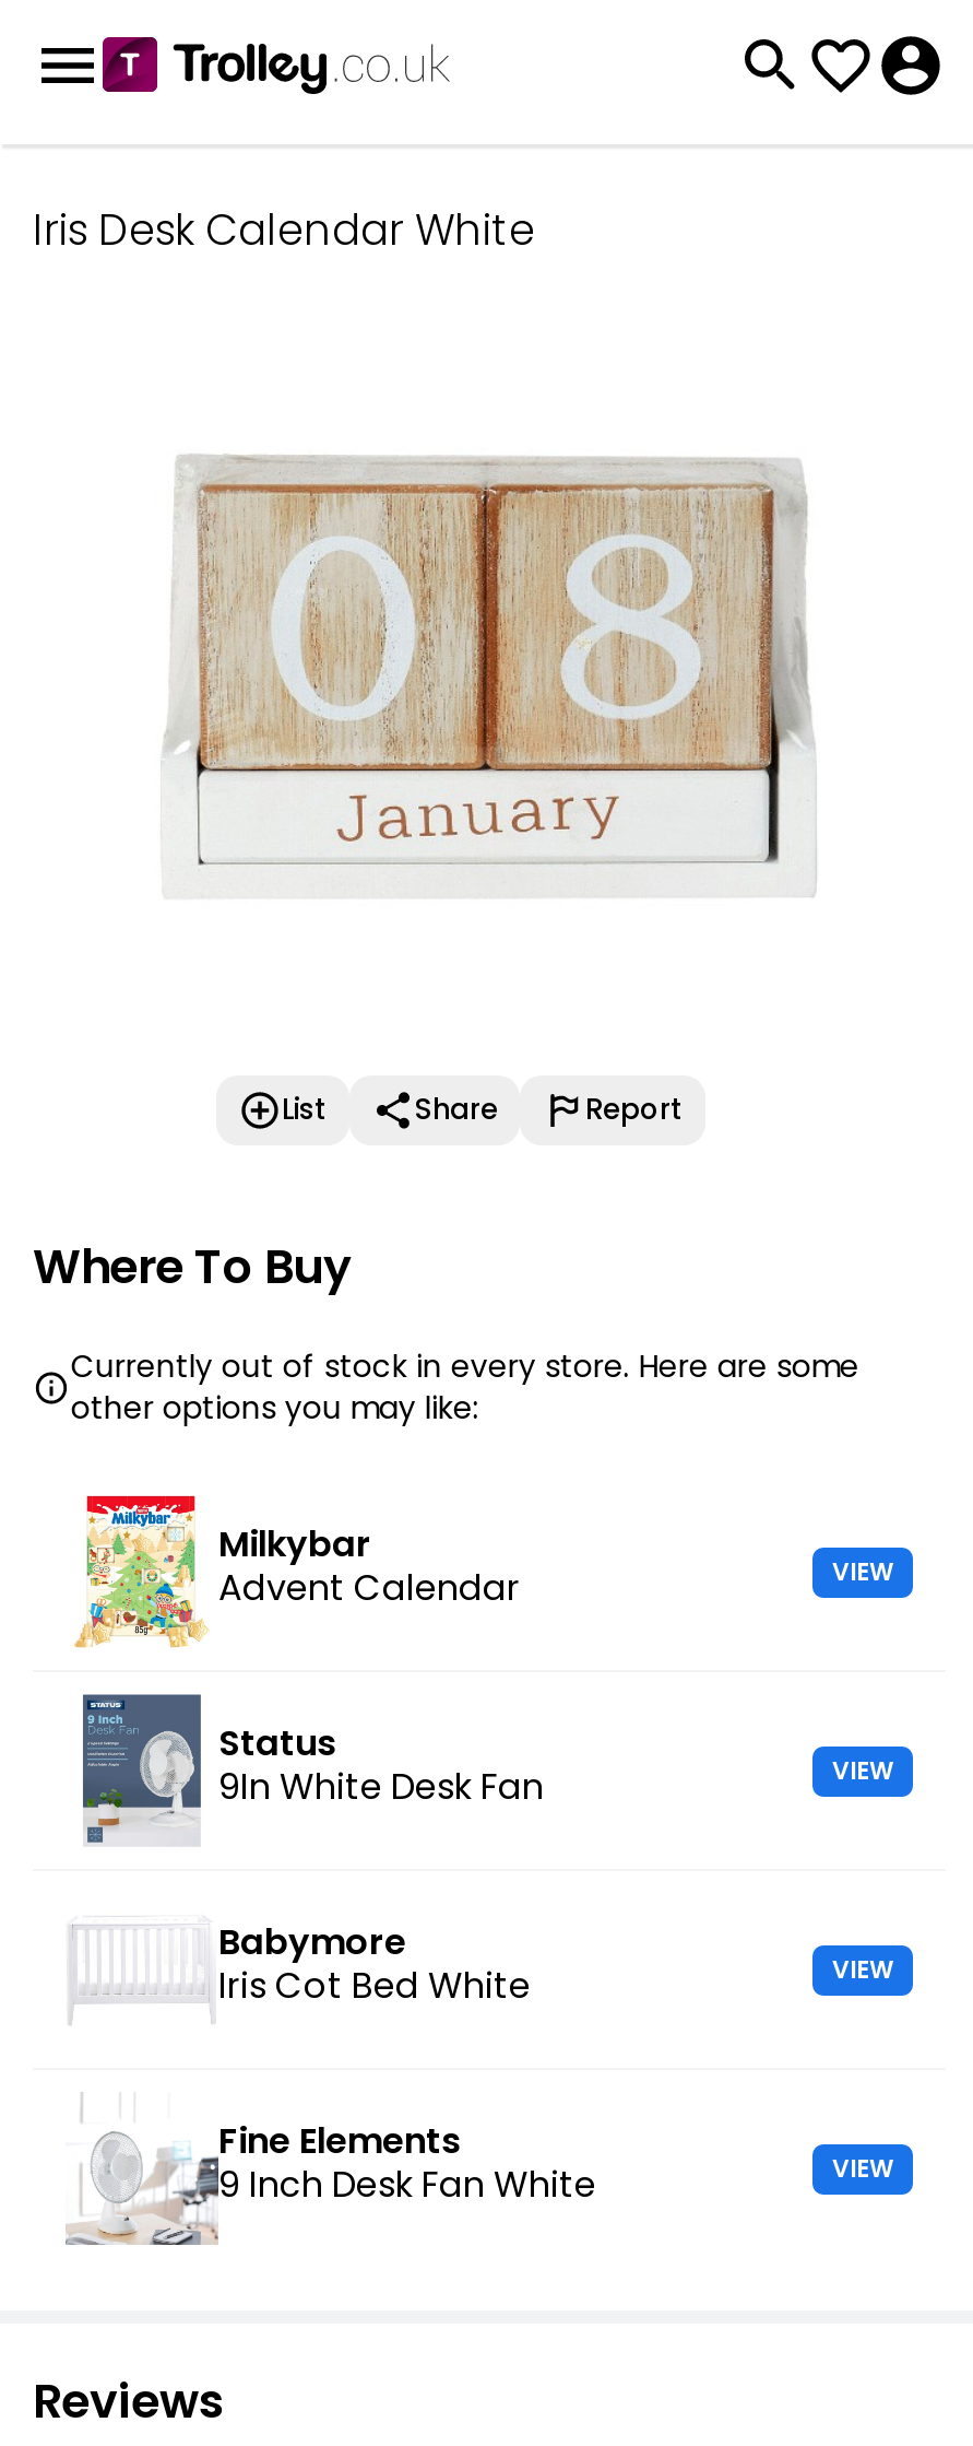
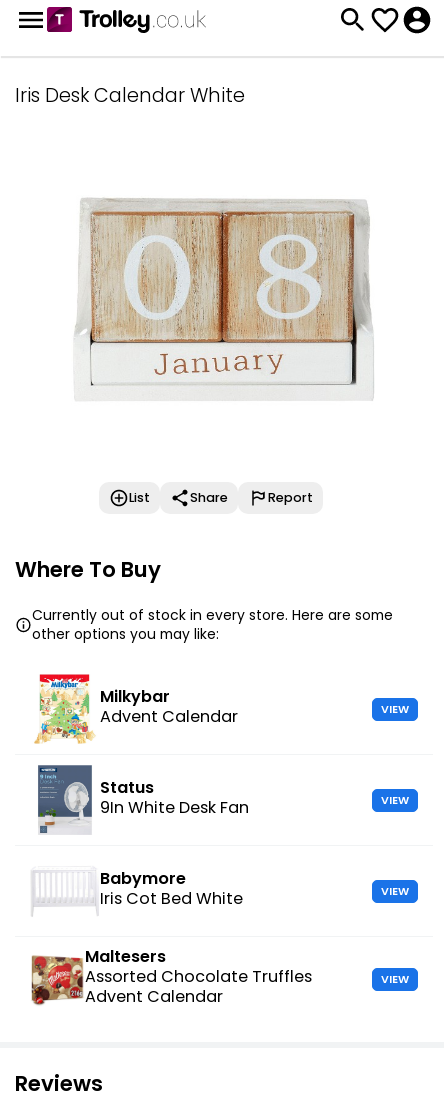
- [image]
- Fine Elements
- 9 Inch Desk Fan White
+ [image]
+ Maltesers
+ Assorted Chocolate Truffles
+ Advent Calendar
